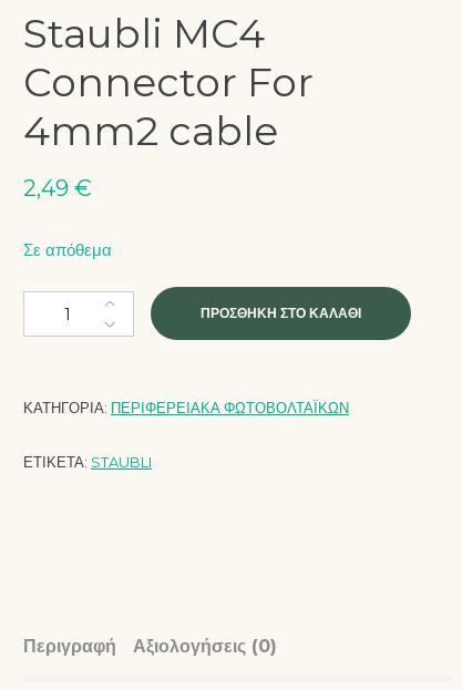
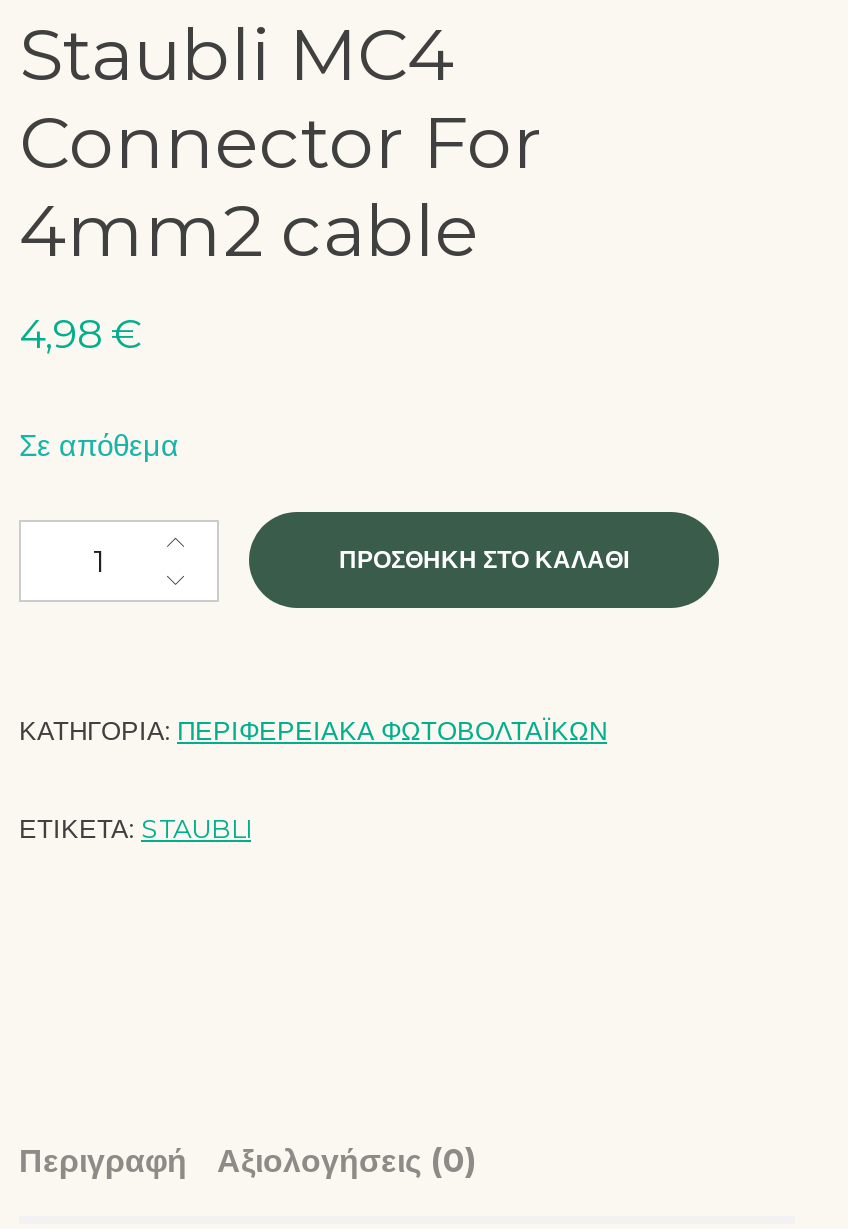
- 2,49 €
+ 4,98 €
